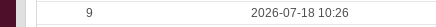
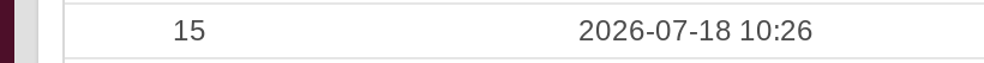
- 9
+ 15
